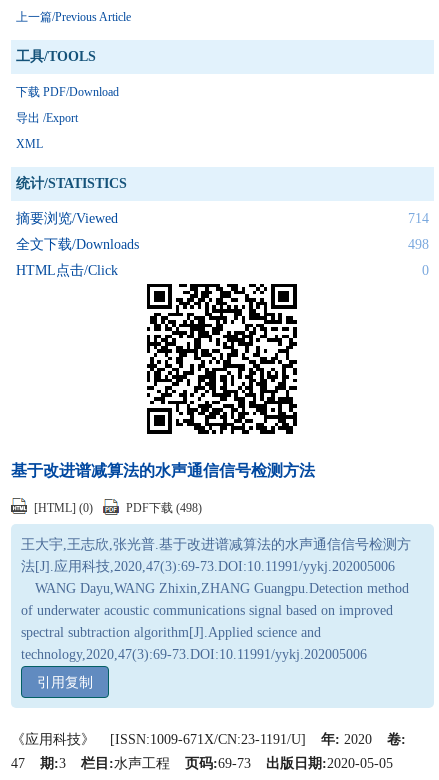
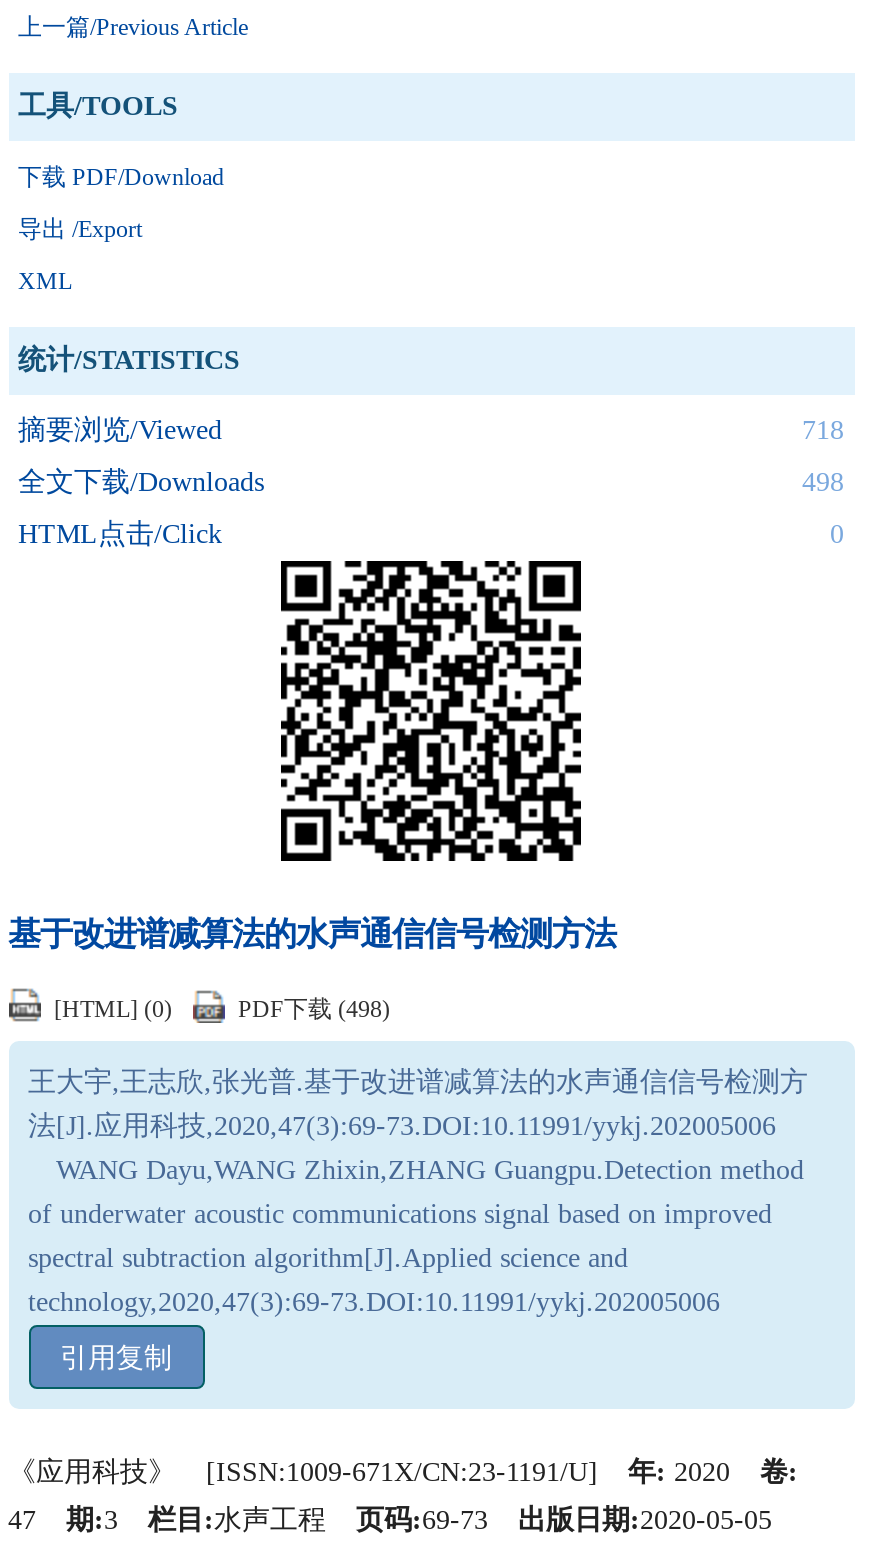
- 714
+ 718
